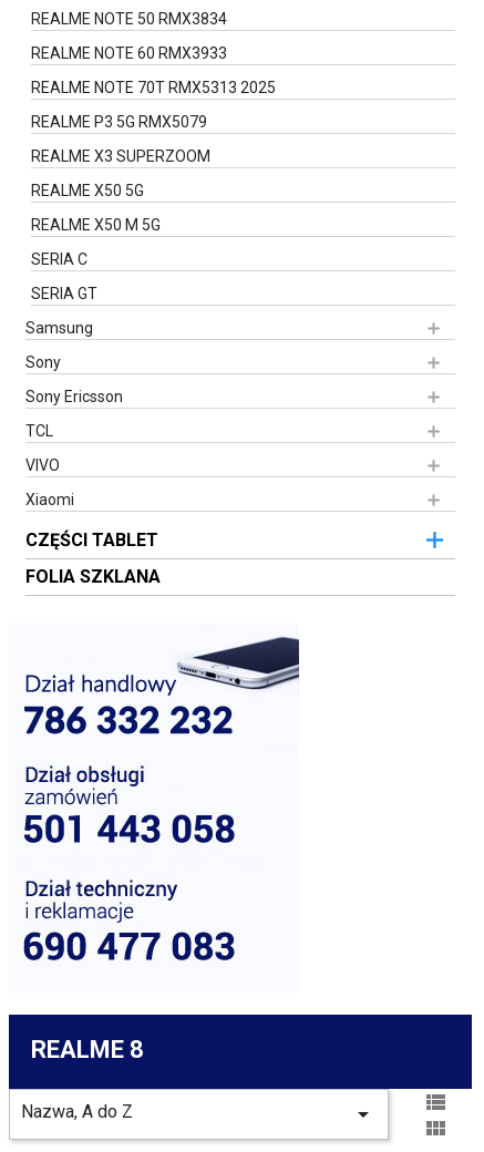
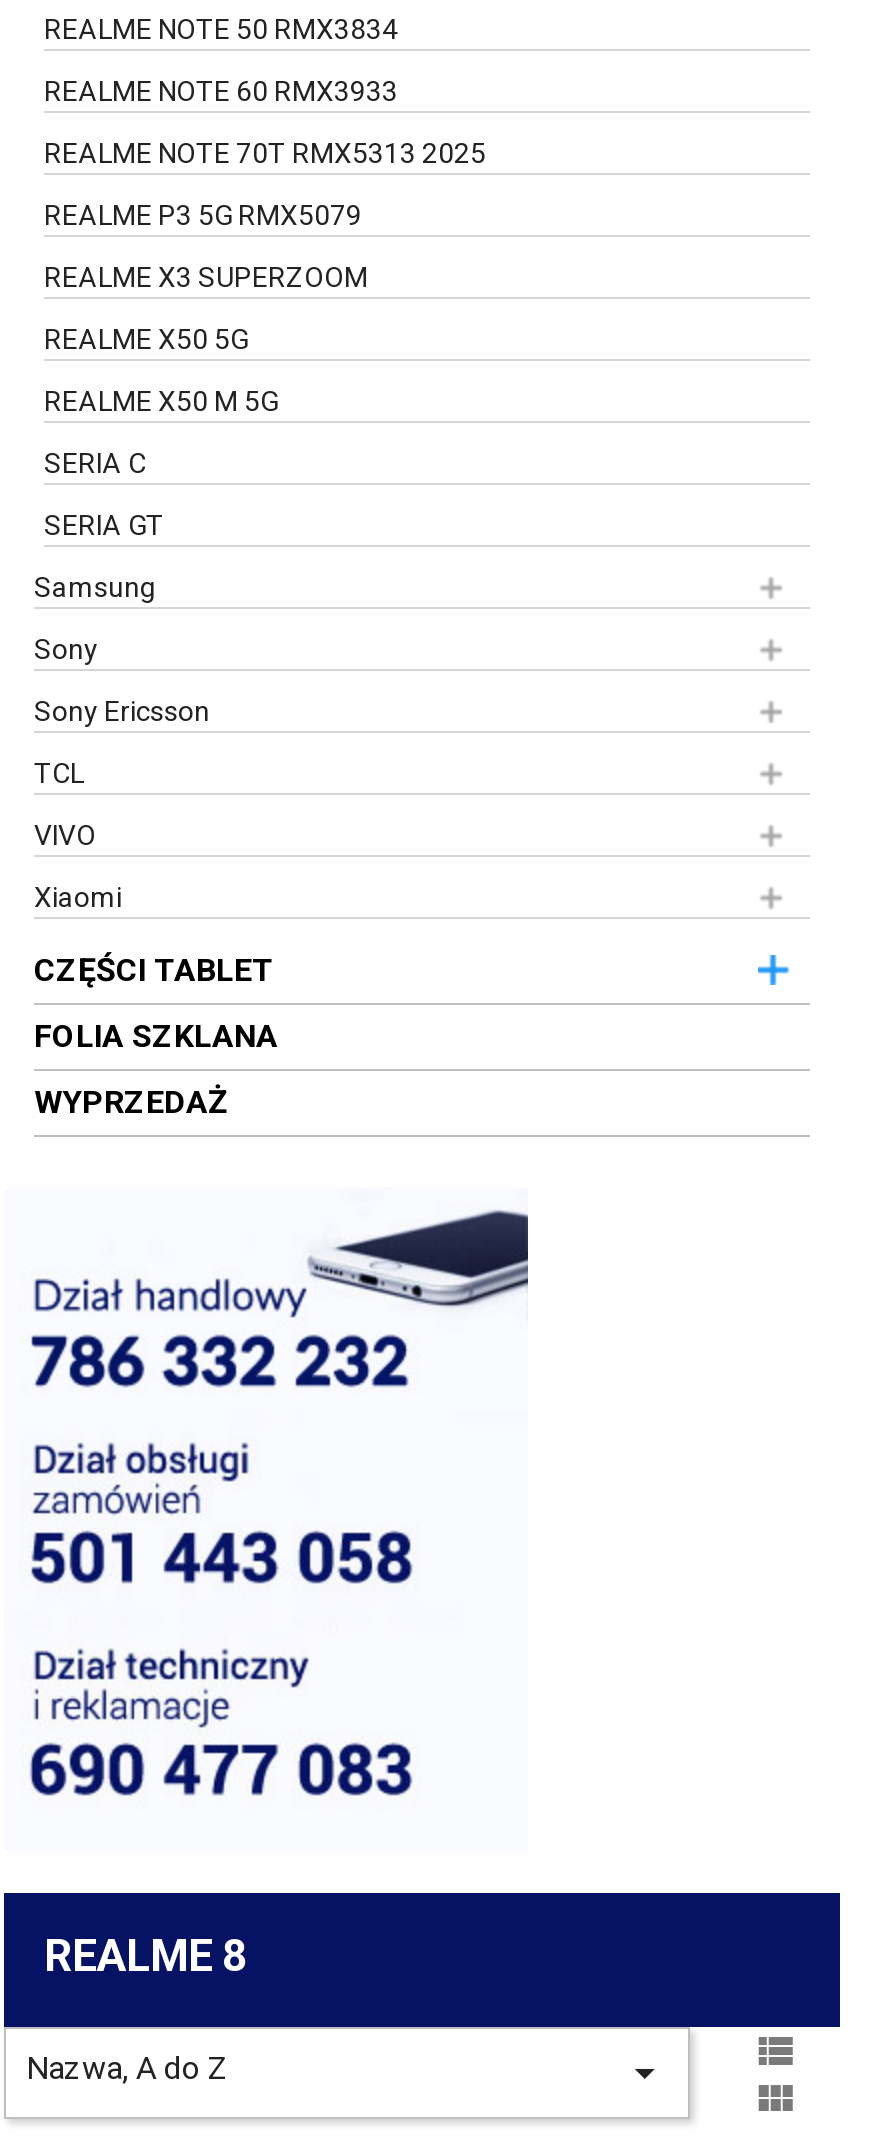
+ WYPRZEDAŻ
